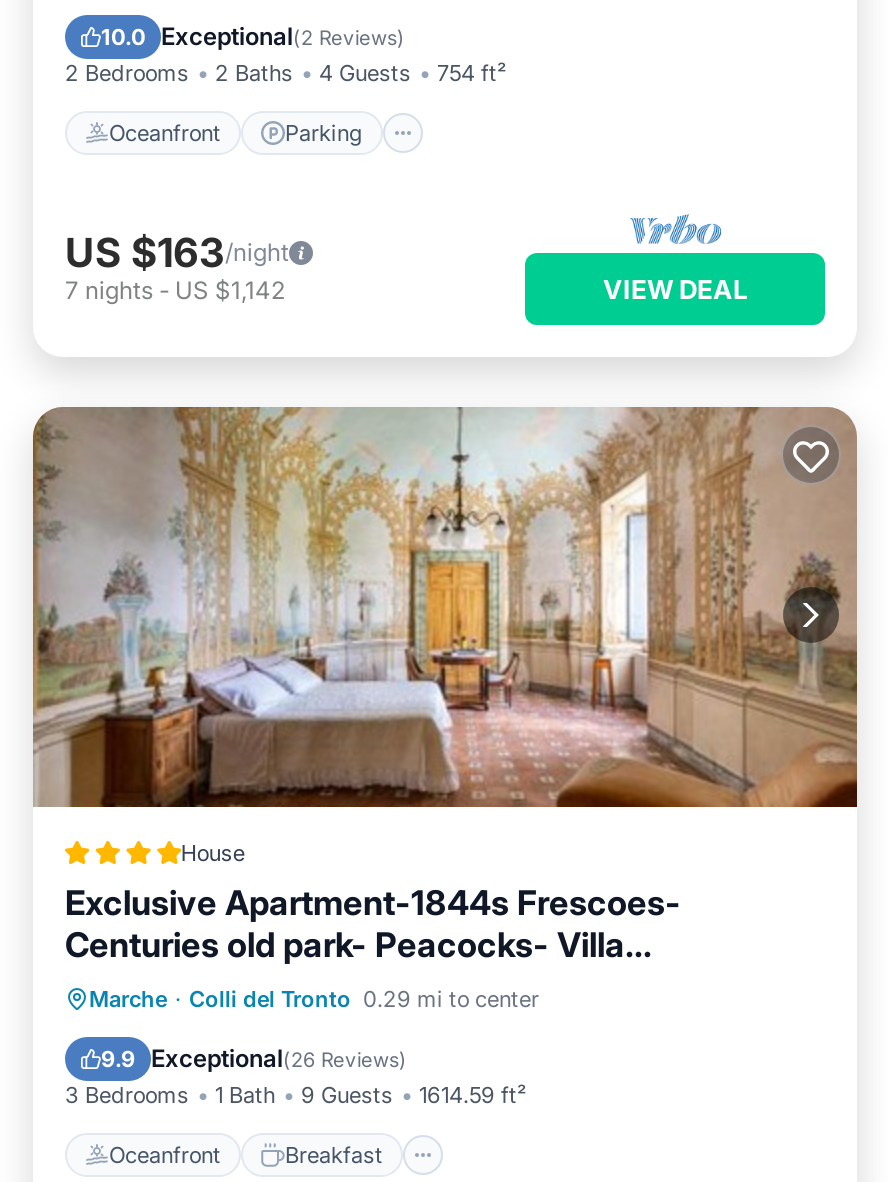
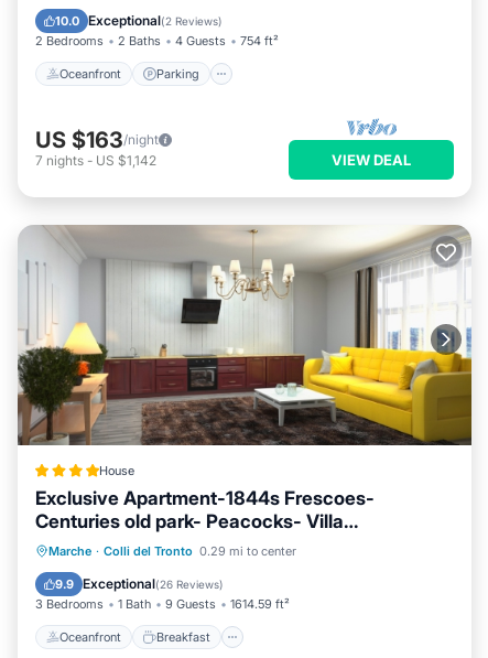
- [image]
+ [image]
